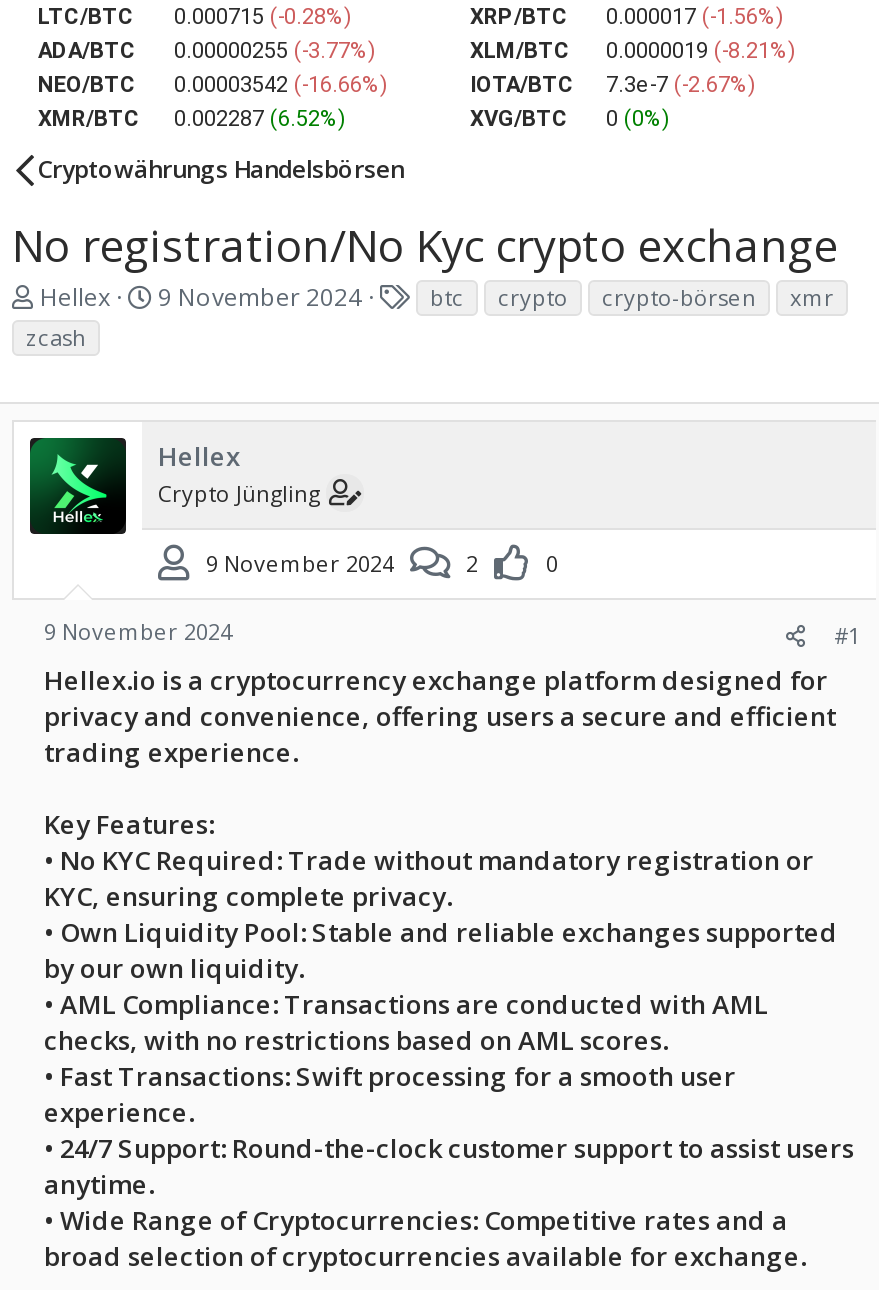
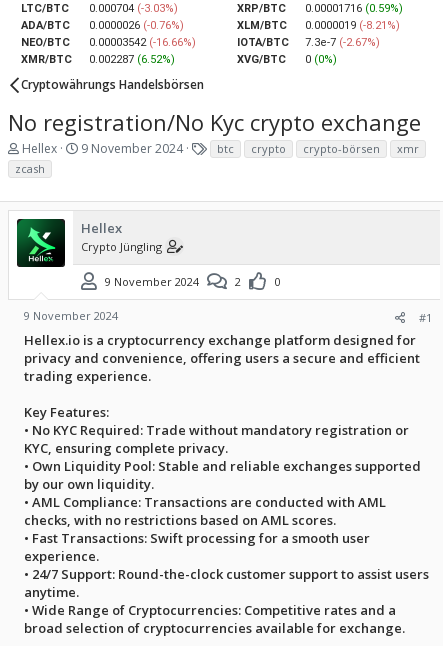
- LTC/BTC 0.000715 (-0.28%)
+ LTC/BTC 0.000704 (-3.03%)

- XRP/BTC 0.000017 (-1.56%)
+ XRP/BTC 0.00001716 (0.59%)

- ADA/BTC 0.00000255 (-3.77%)
+ ADA/BTC 0.0000026 (-0.76%)
